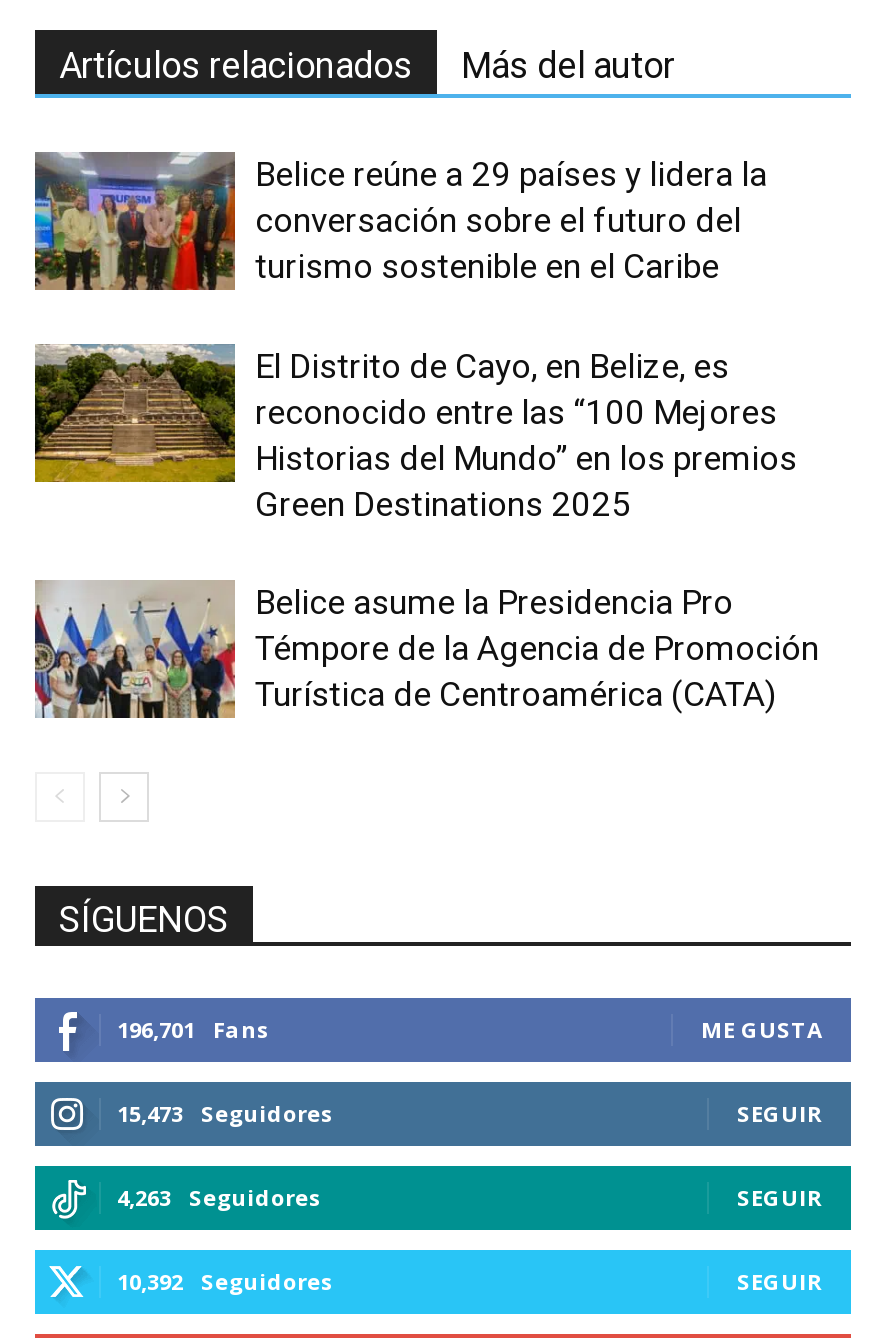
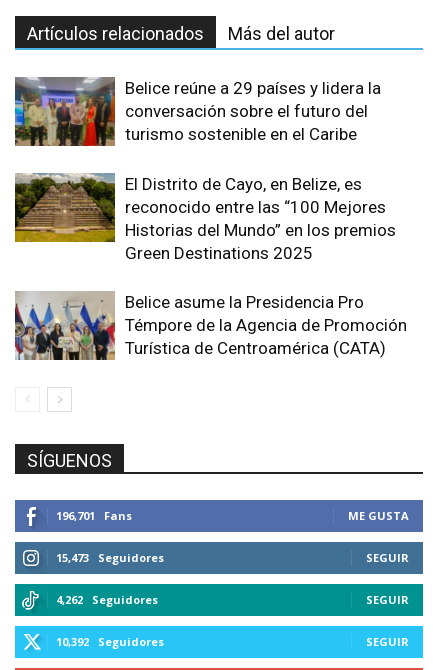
- 4,263 Seguidores
+ 4,262 Seguidores
